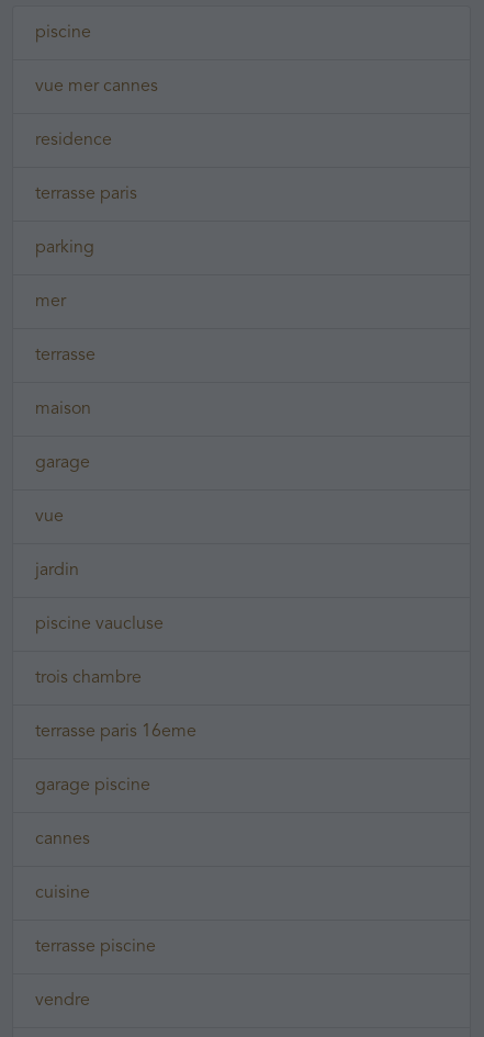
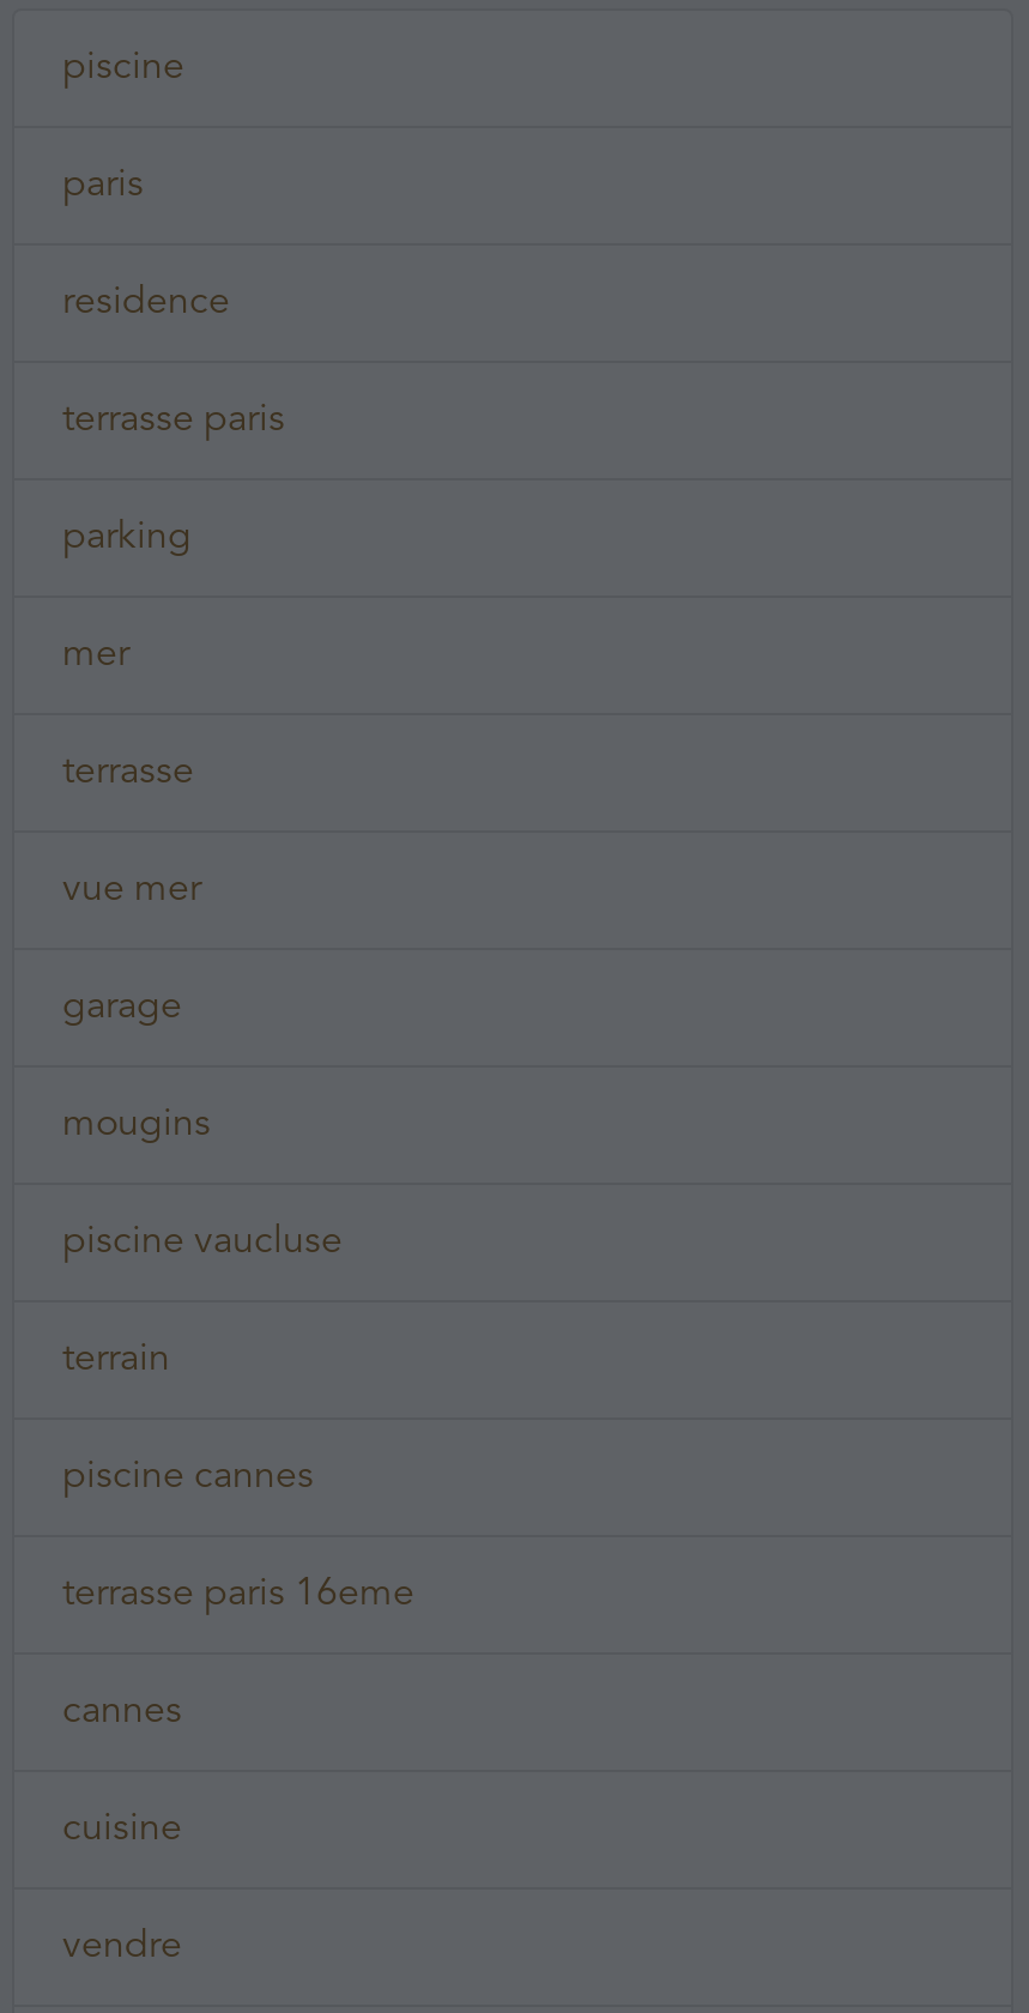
- vue mer cannes
+ paris

- maison
+ vue mer

- vue
- jardin
+ mougins

- trois chambre
+ terrain
+ piscine cannes

- garage piscine

- terrasse piscine
